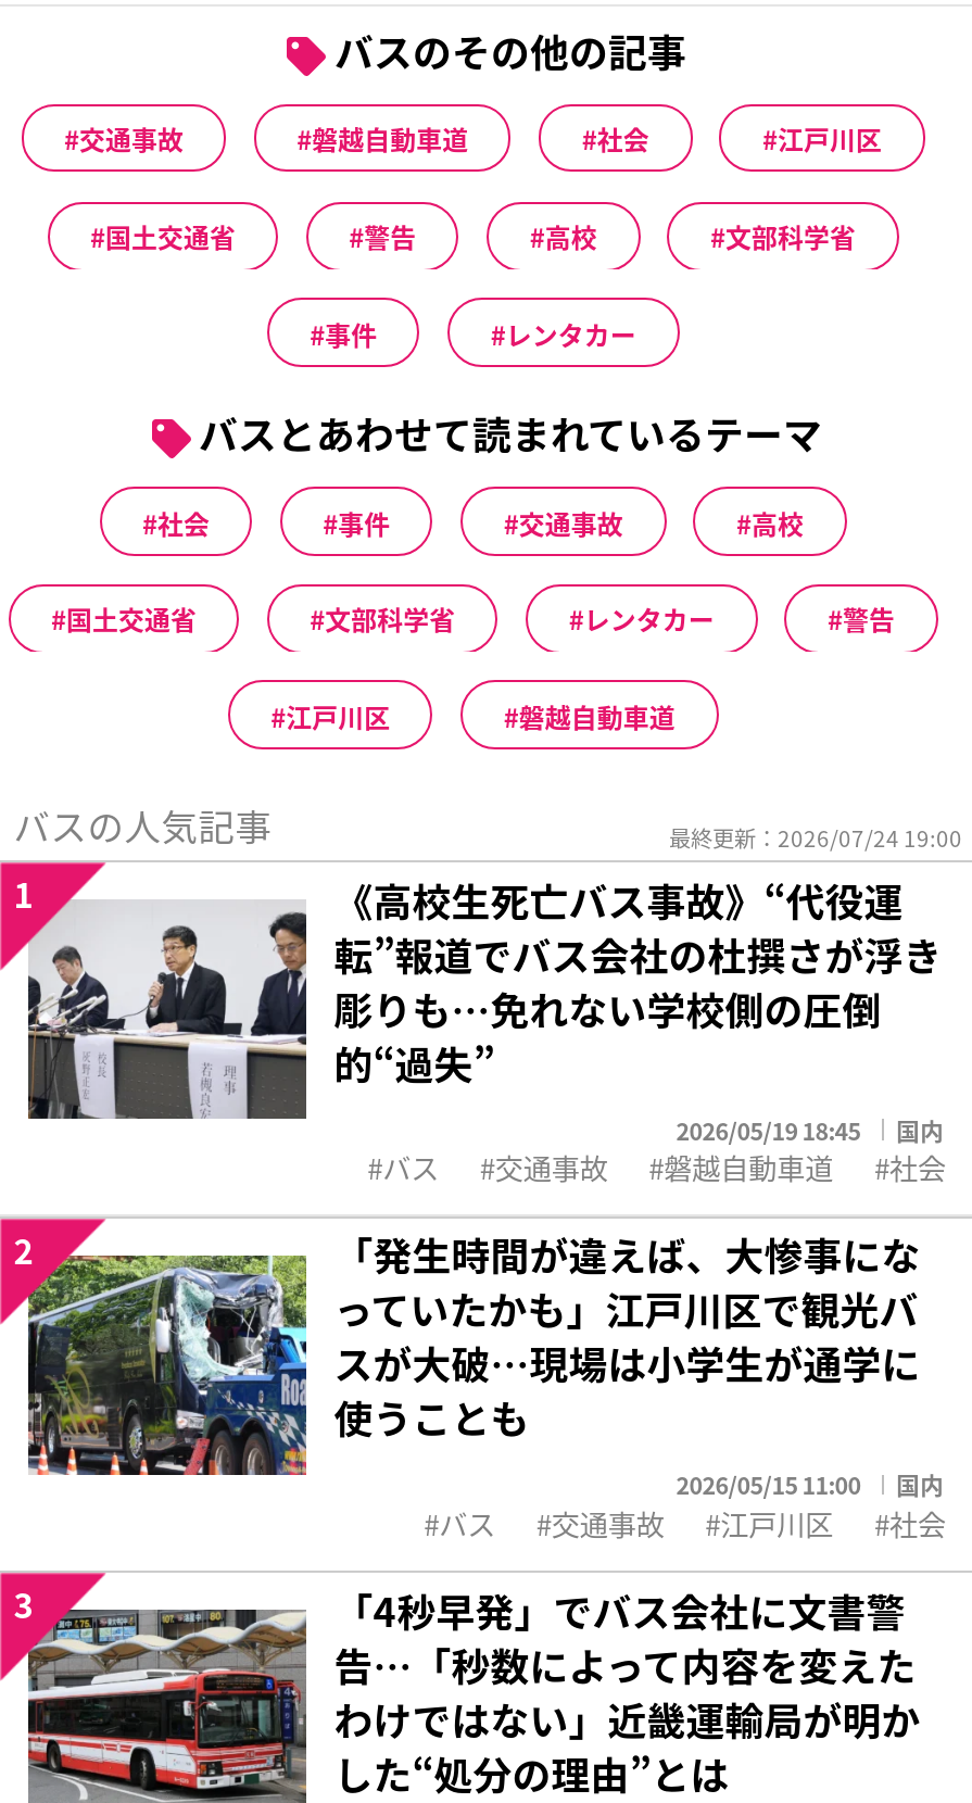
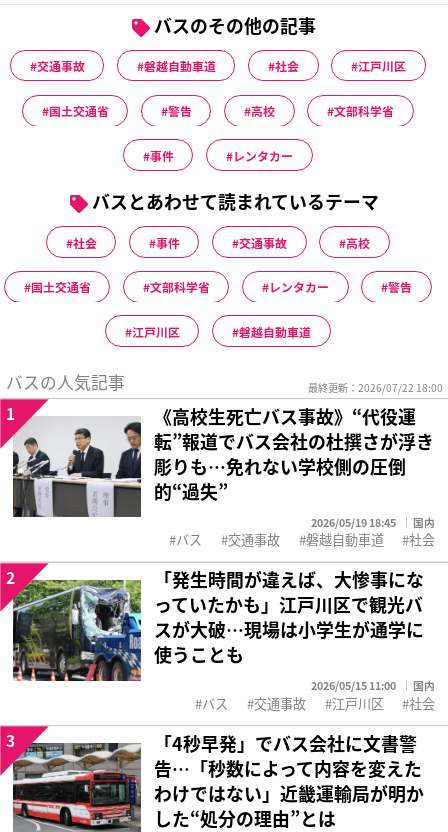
- 最終更新：2026/07/24 19:00
+ 最終更新：2026/07/22 18:00
